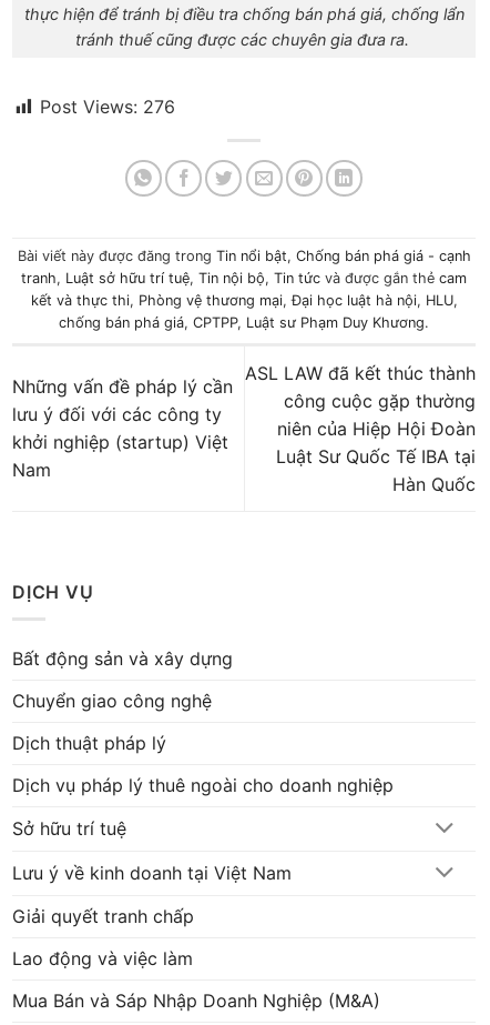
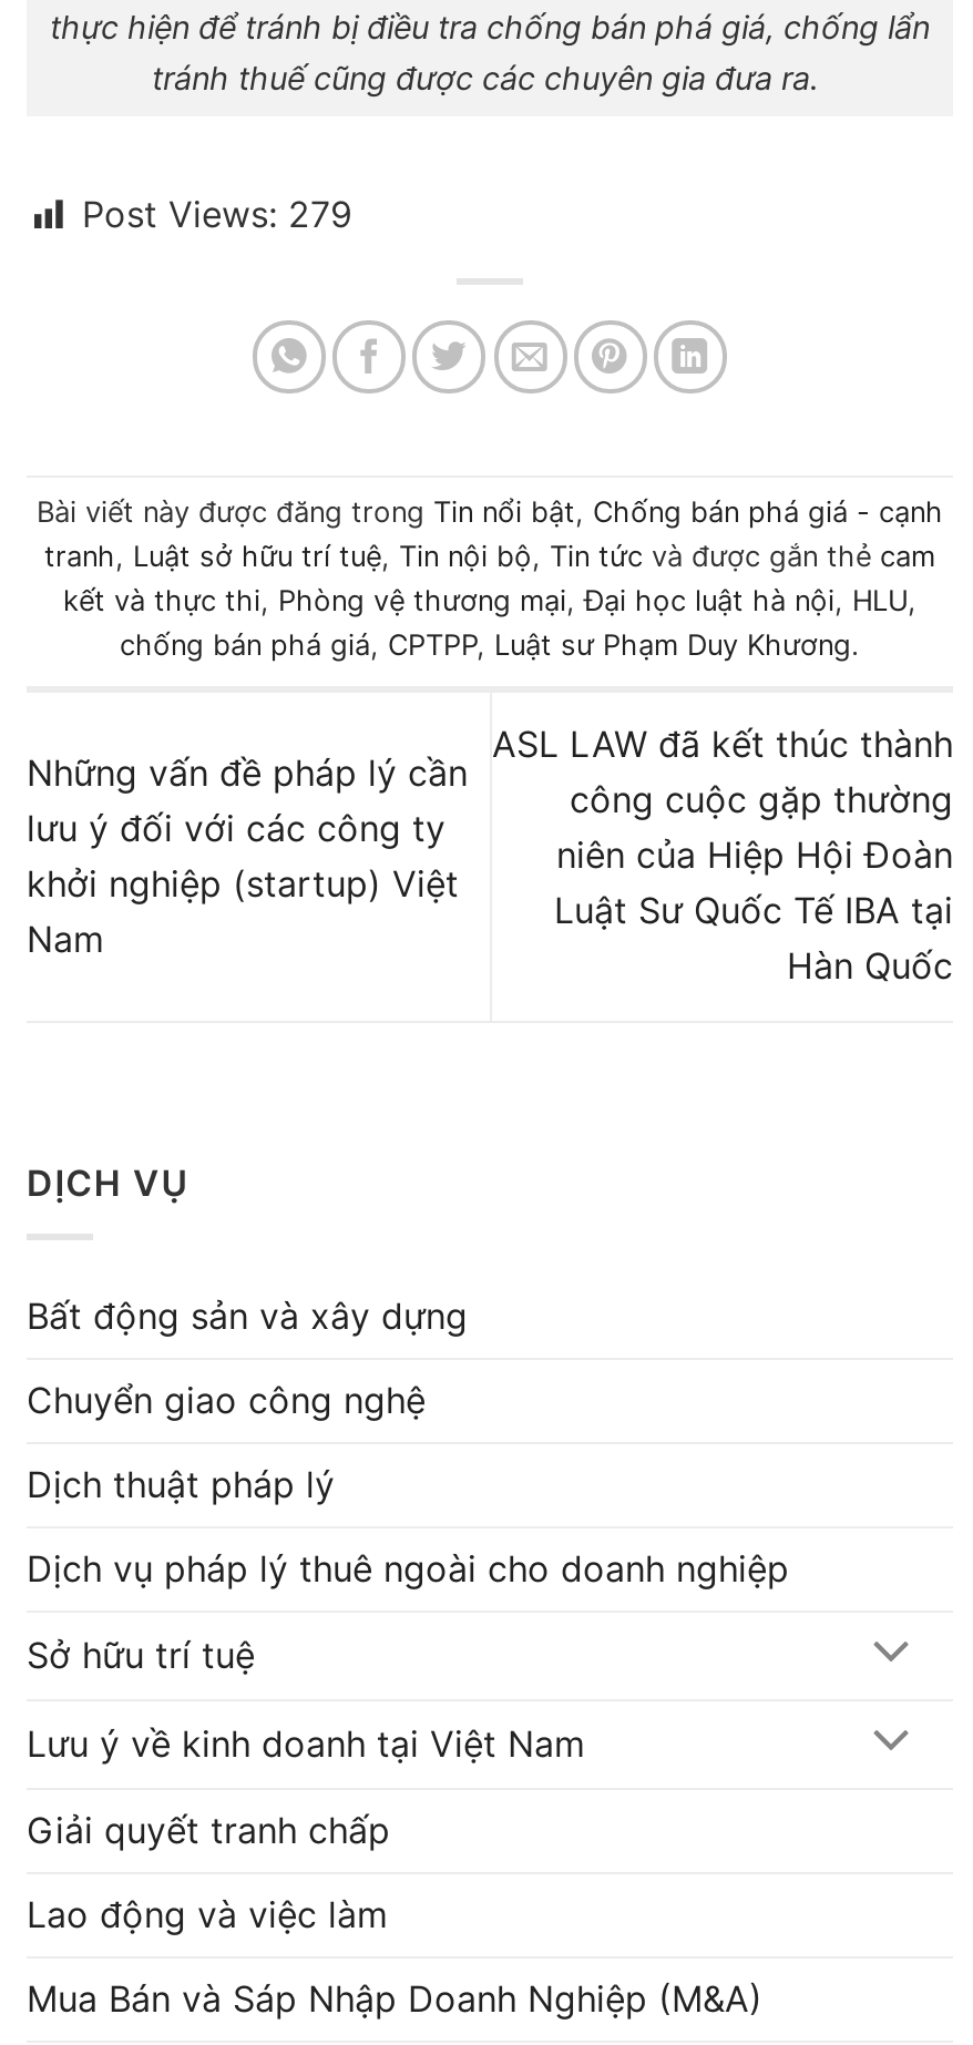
- Post Views: 276
+ Post Views: 279
